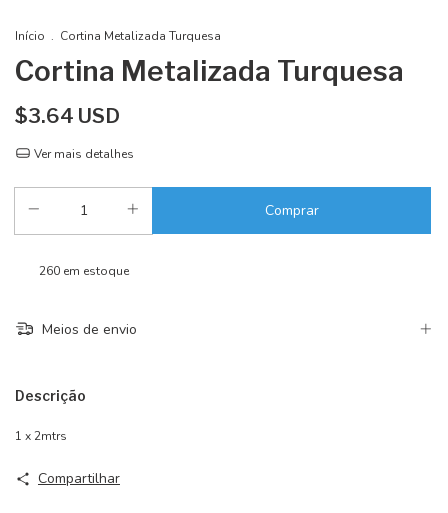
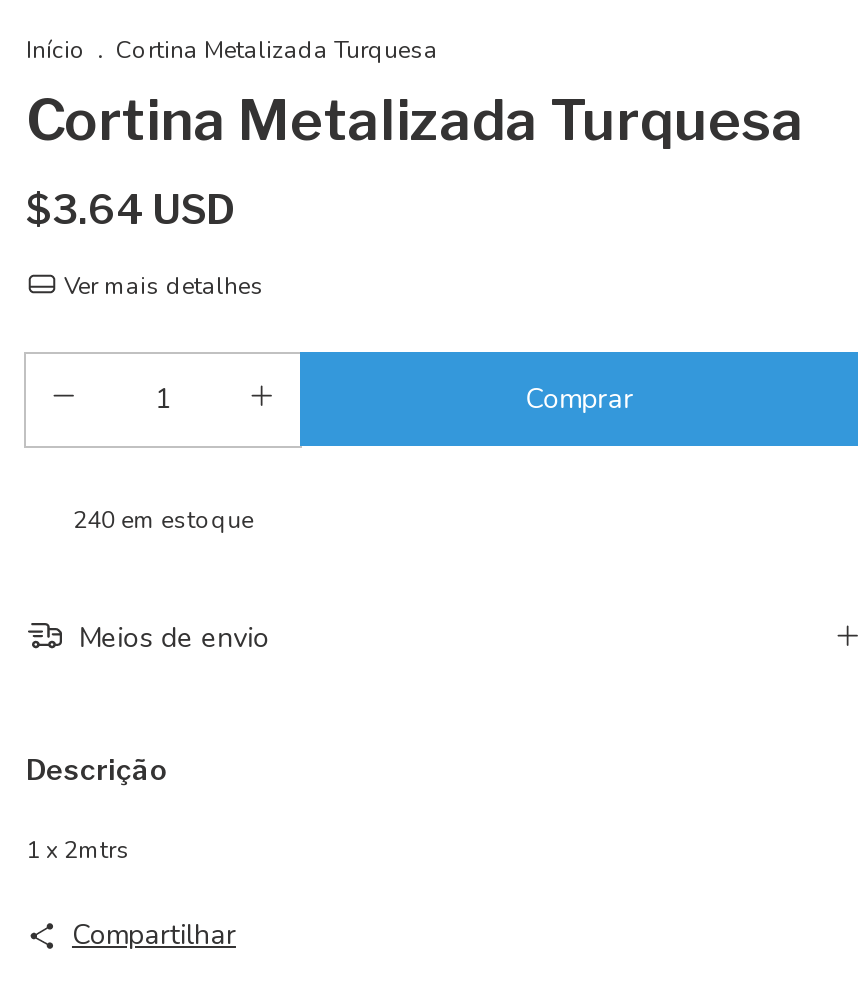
- 260 em estoque
+ 240 em estoque
